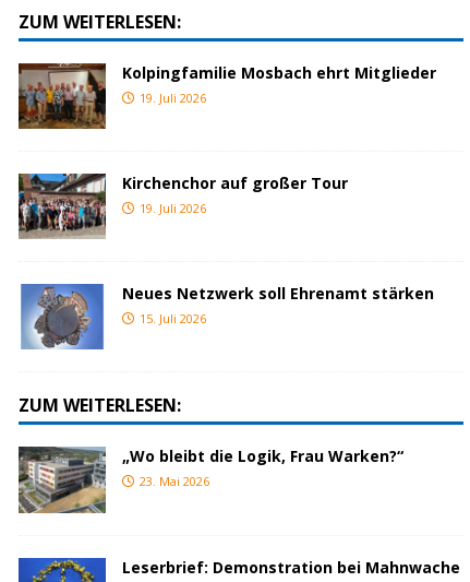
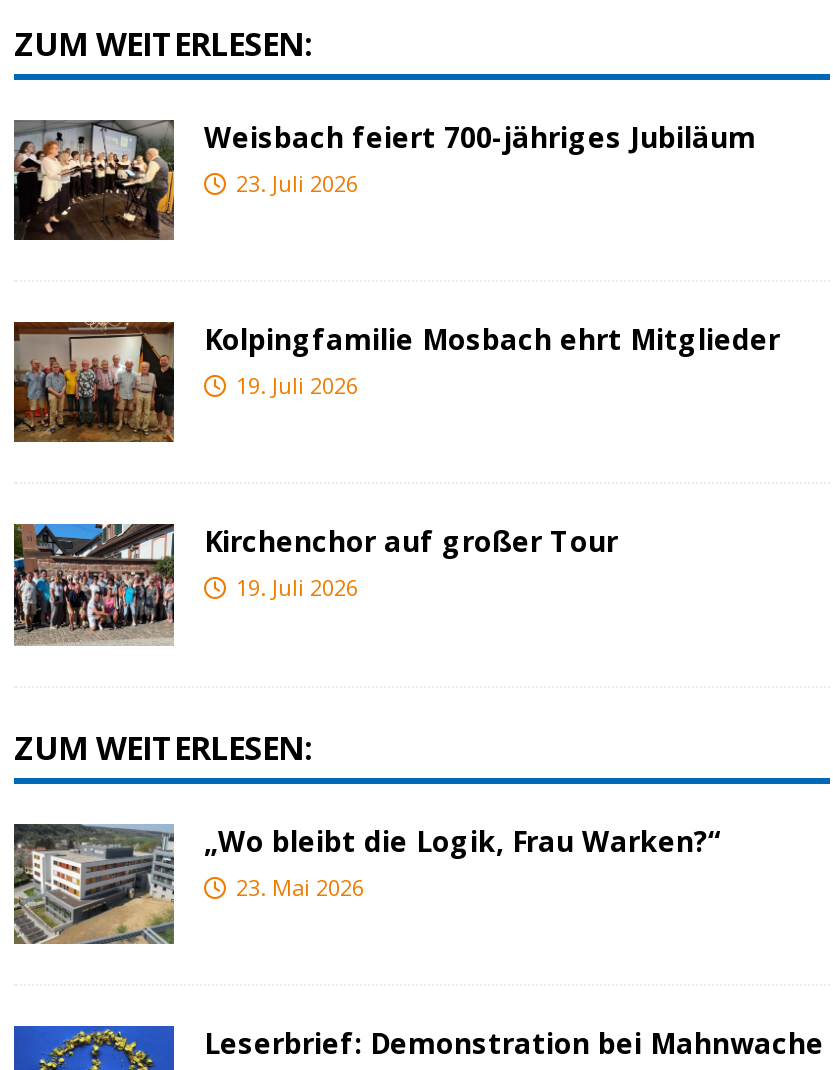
+ [image]
+ Weisbach feiert 700-jähriges Jubiläum
+ 23. Juli 2026

moved down: [image] | Kolpingfamilie Mosbach ehrt Mitglieder | 19. Juli 2026 | Kirchenchor auf großer Tour | 19. Juli 2026

- [image]
- Neues Netzwerk soll Ehrenamt stärken
- 15. Juli 2026
